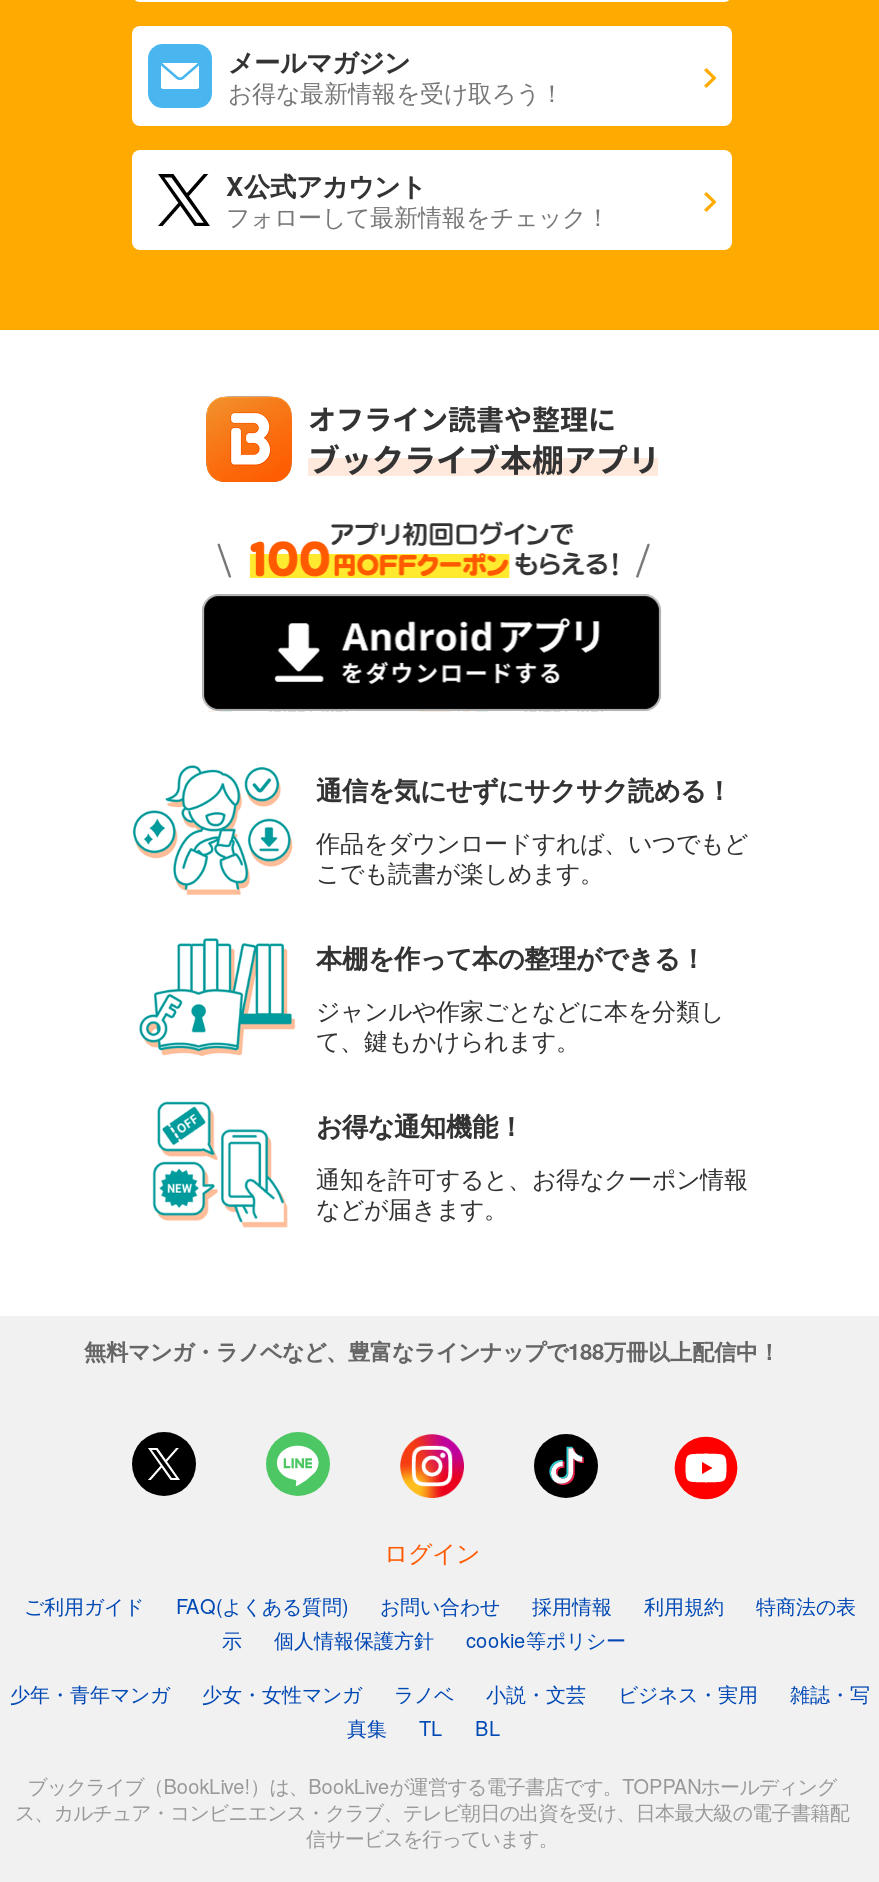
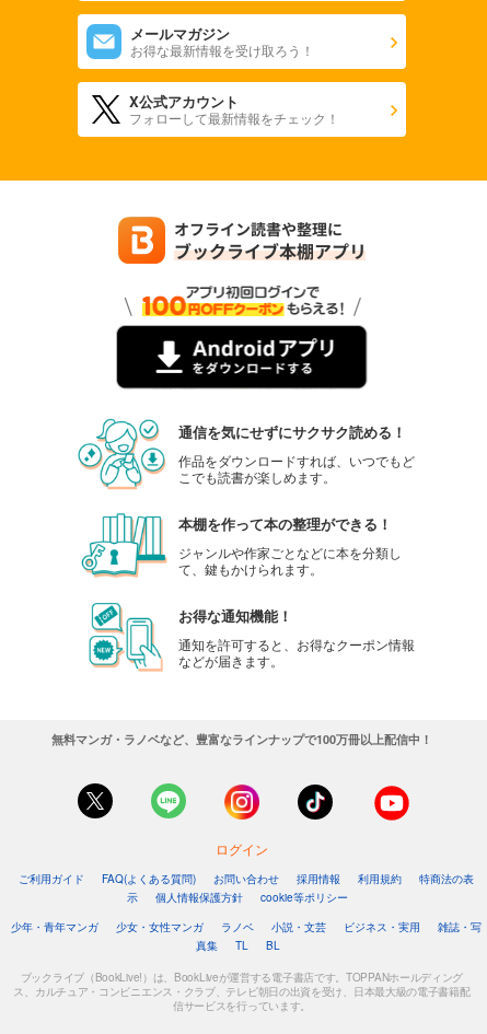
- 無料マンガ・ラノベなど、豊富なラインナップで188万冊以上配信中！
+ 無料マンガ・ラノベなど、豊富なラインナップで100万冊以上配信中！
